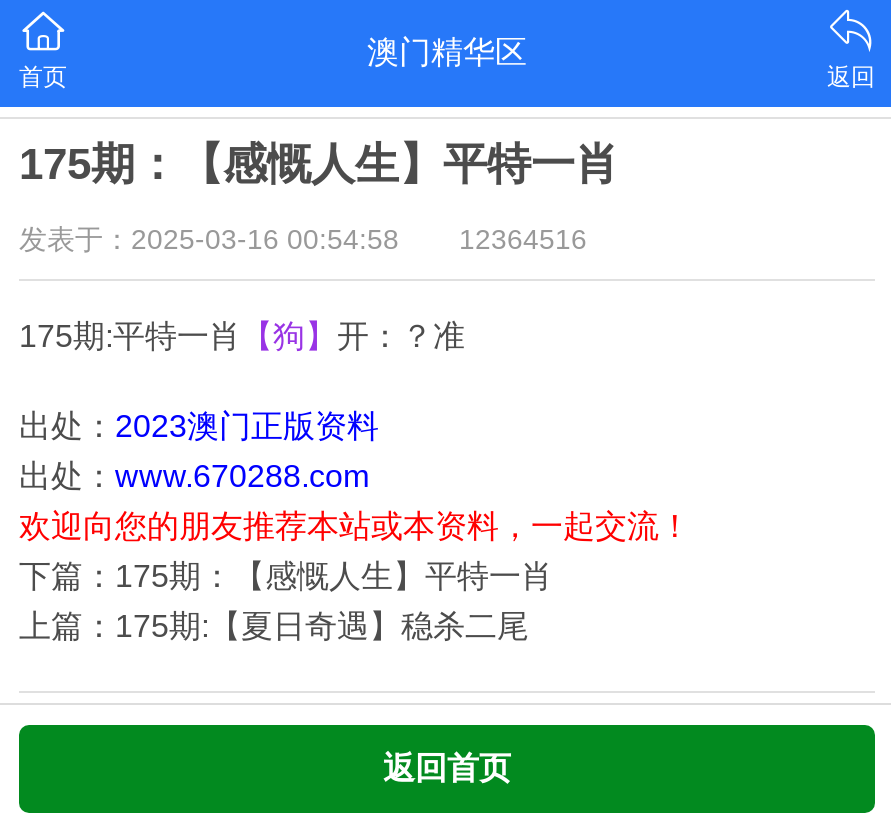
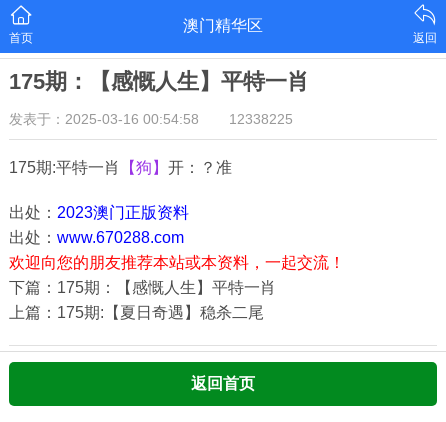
- 发表于：2025-03-16 00:54:58 12364516
+ 发表于：2025-03-16 00:54:58 12338225
